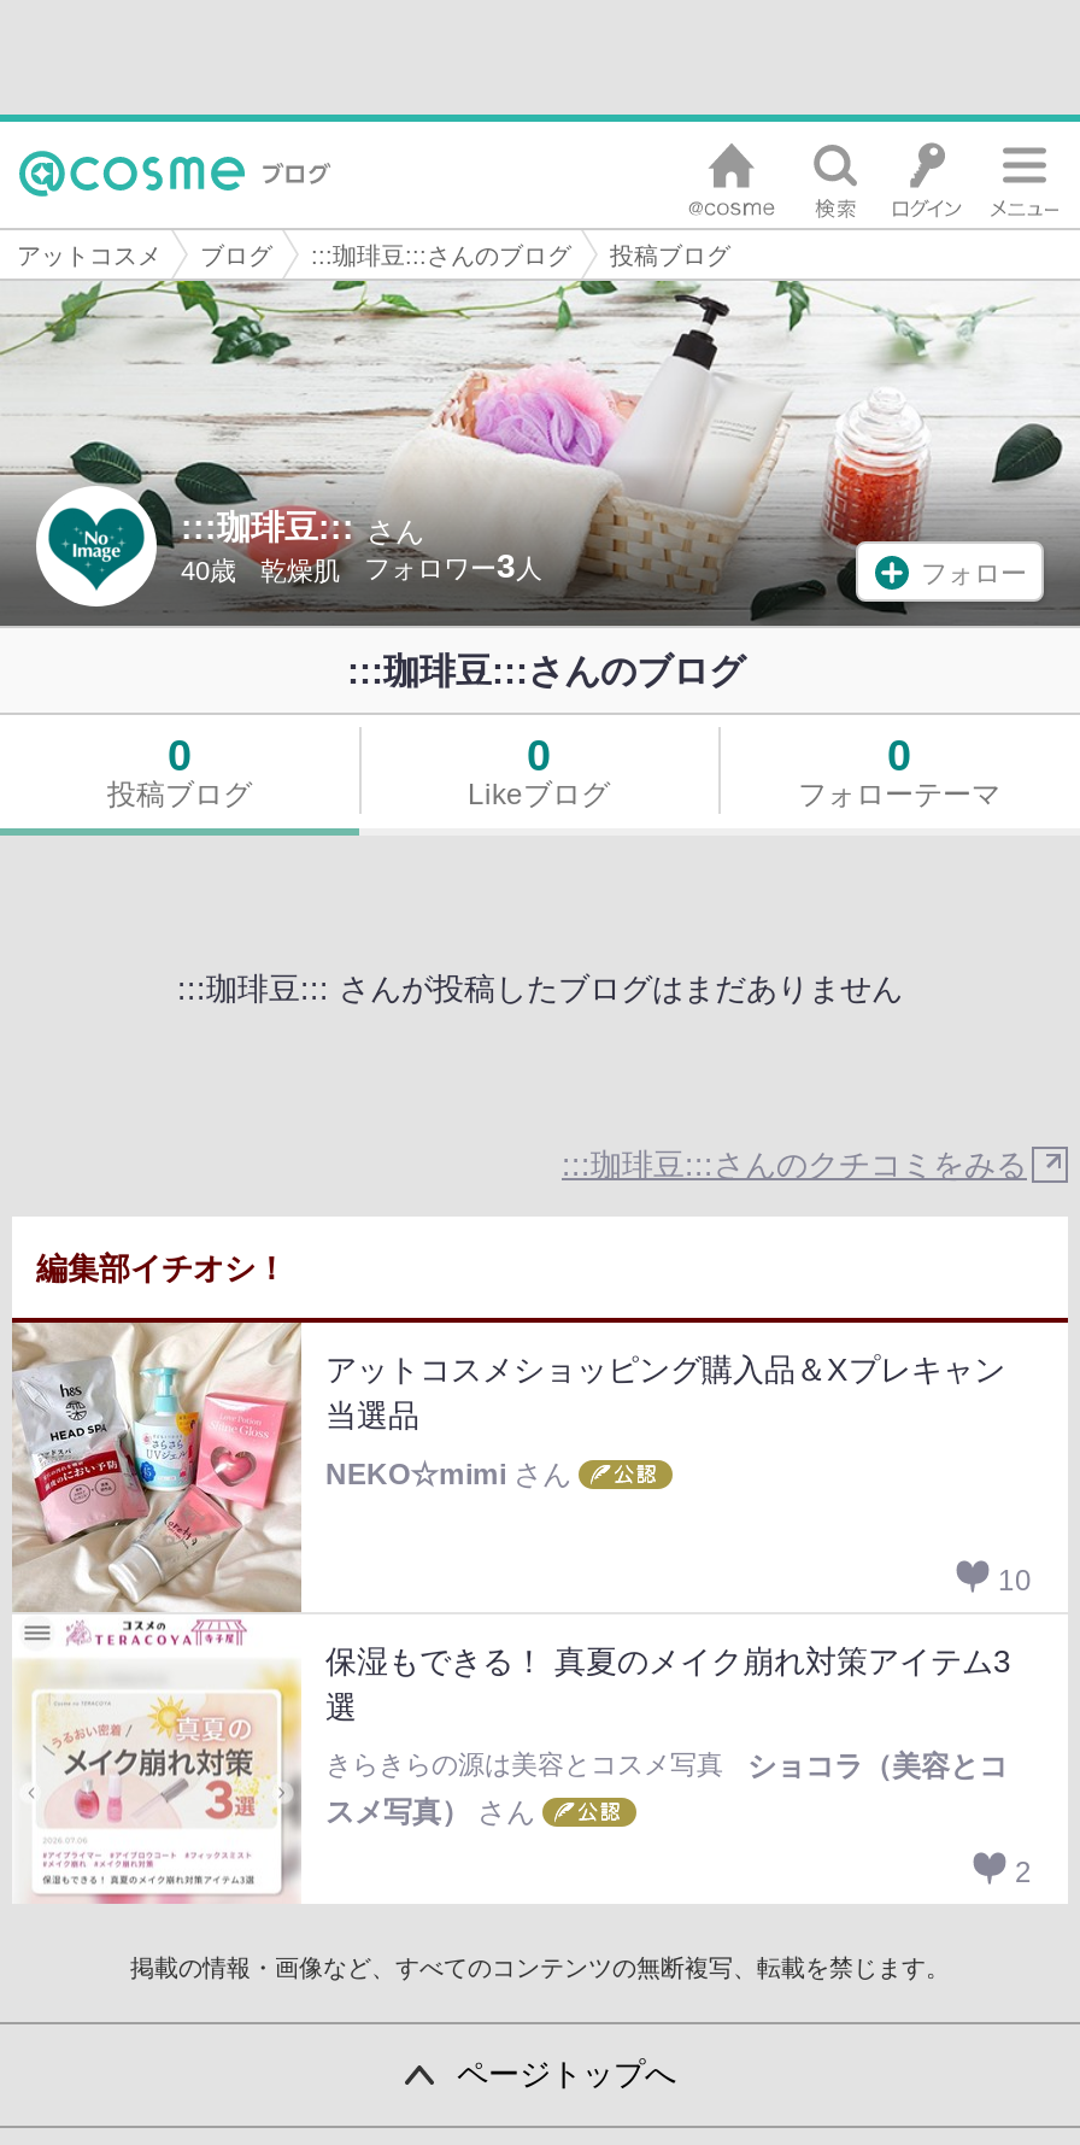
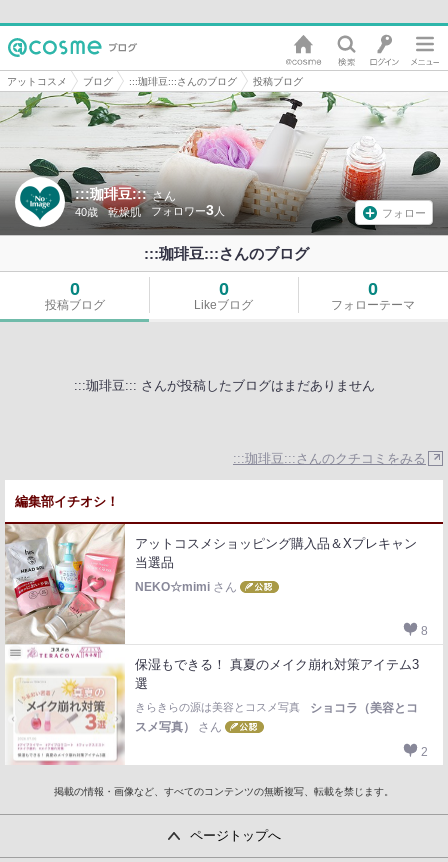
- 10
+ 8
